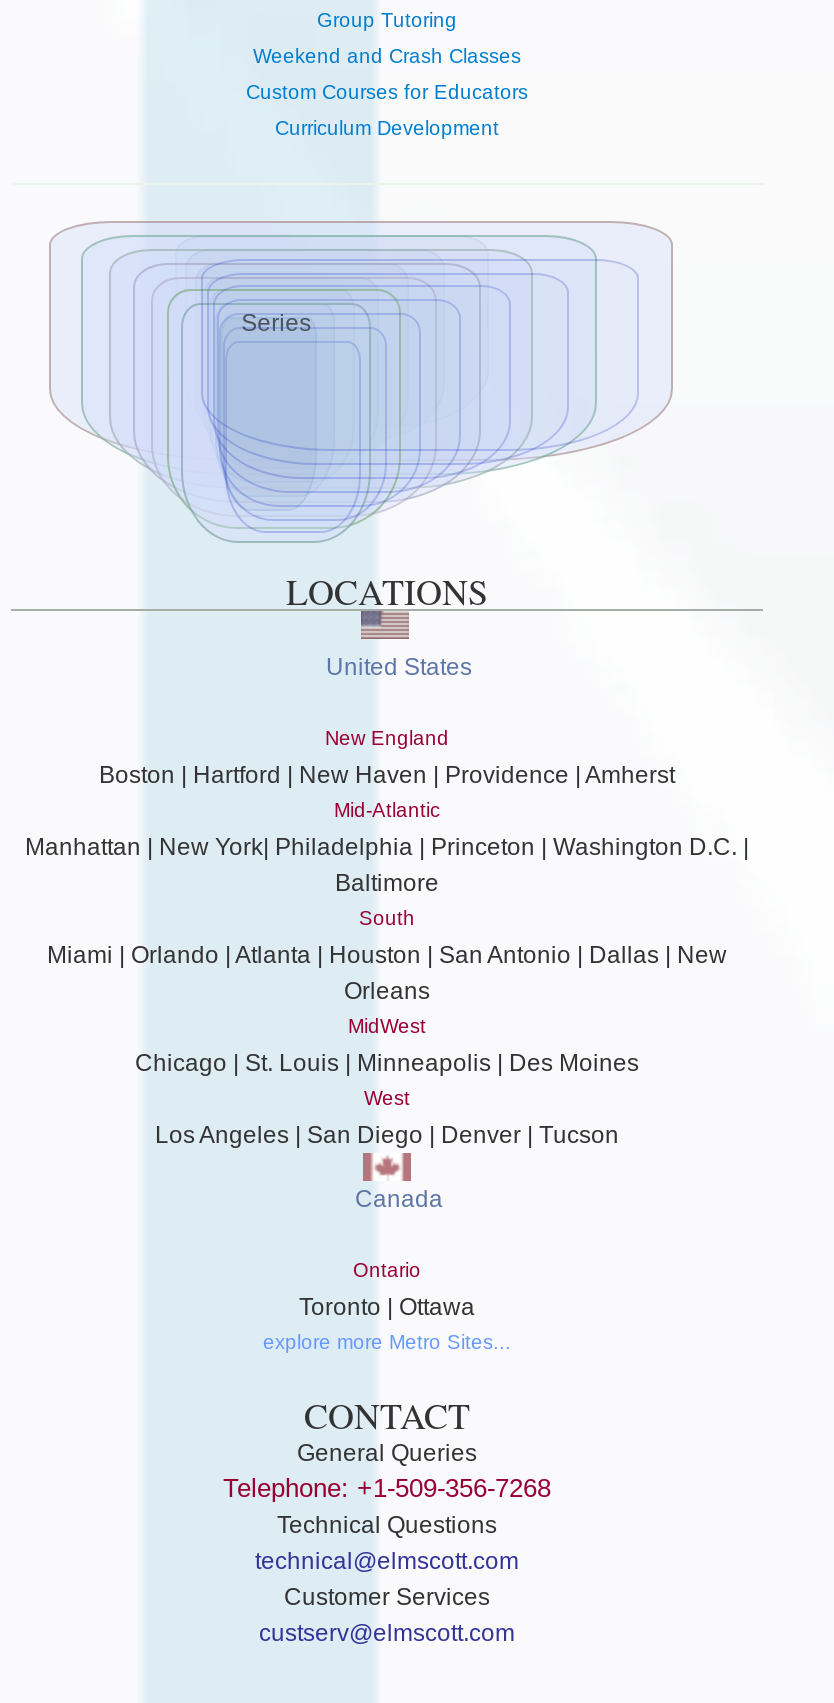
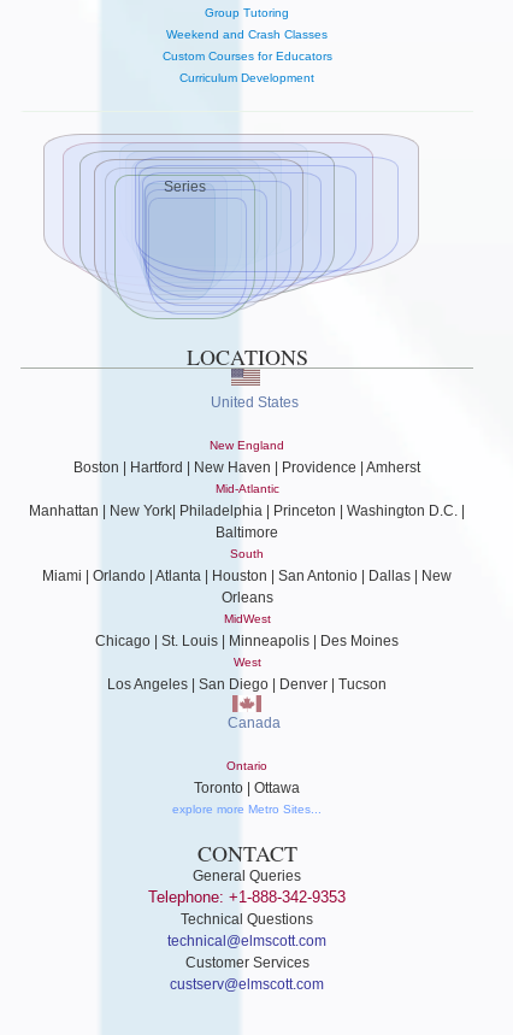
- Telephone: +1-509-356-7268
+ Telephone: +1-888-342-9353
